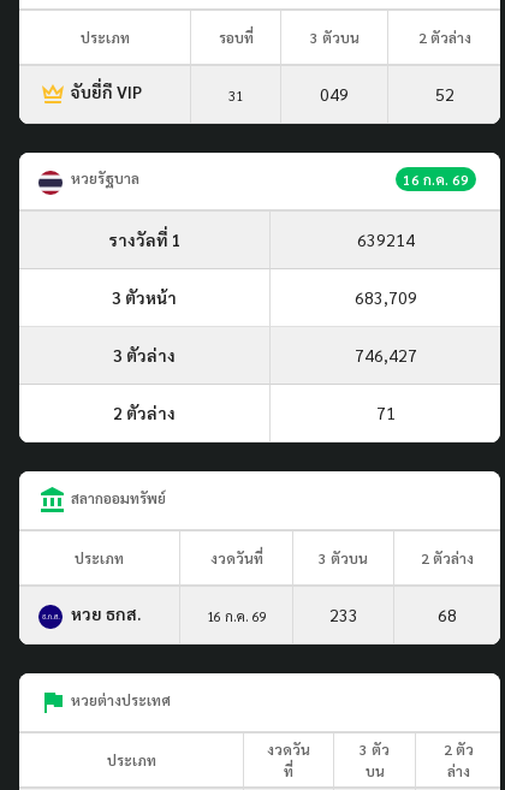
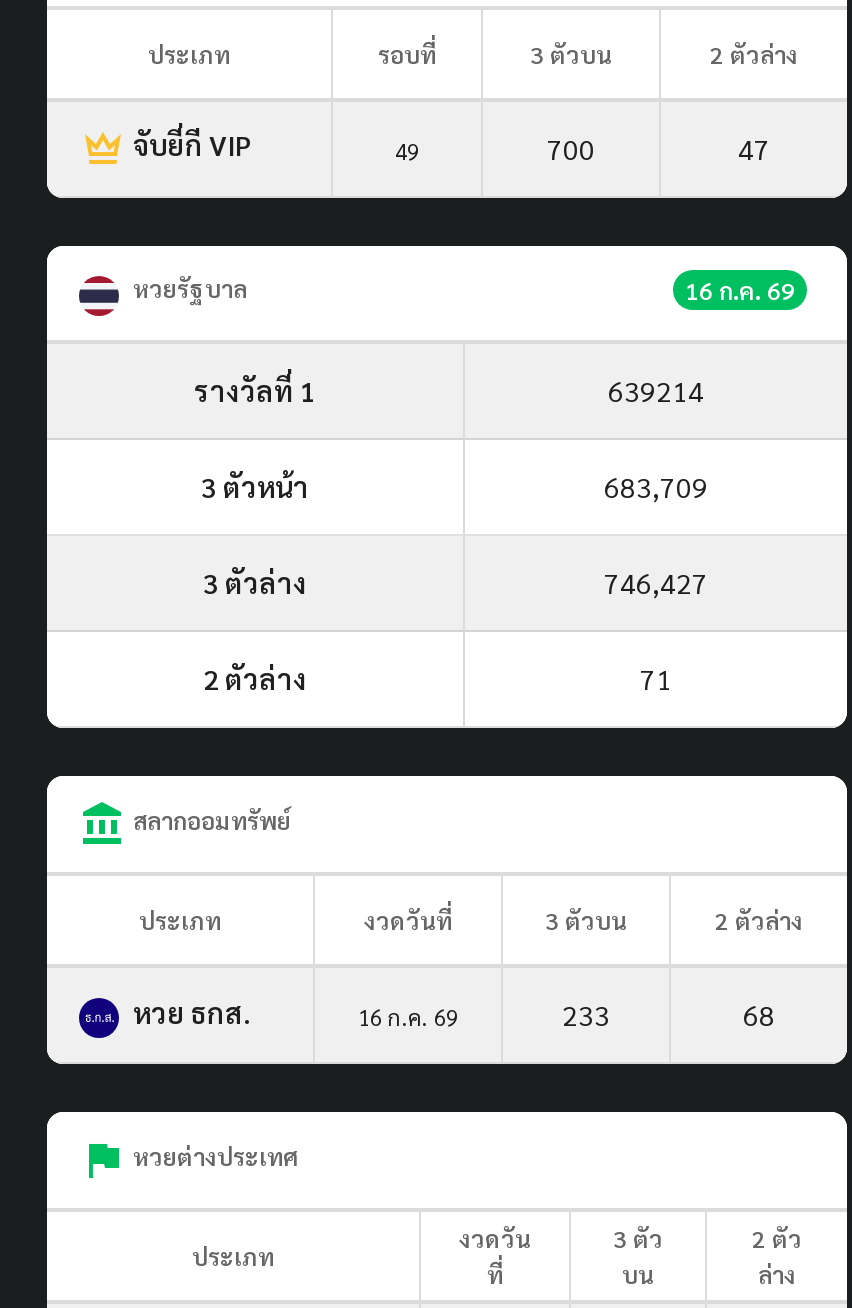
- 31
+ 49

- 049
+ 700

- 52
+ 47
